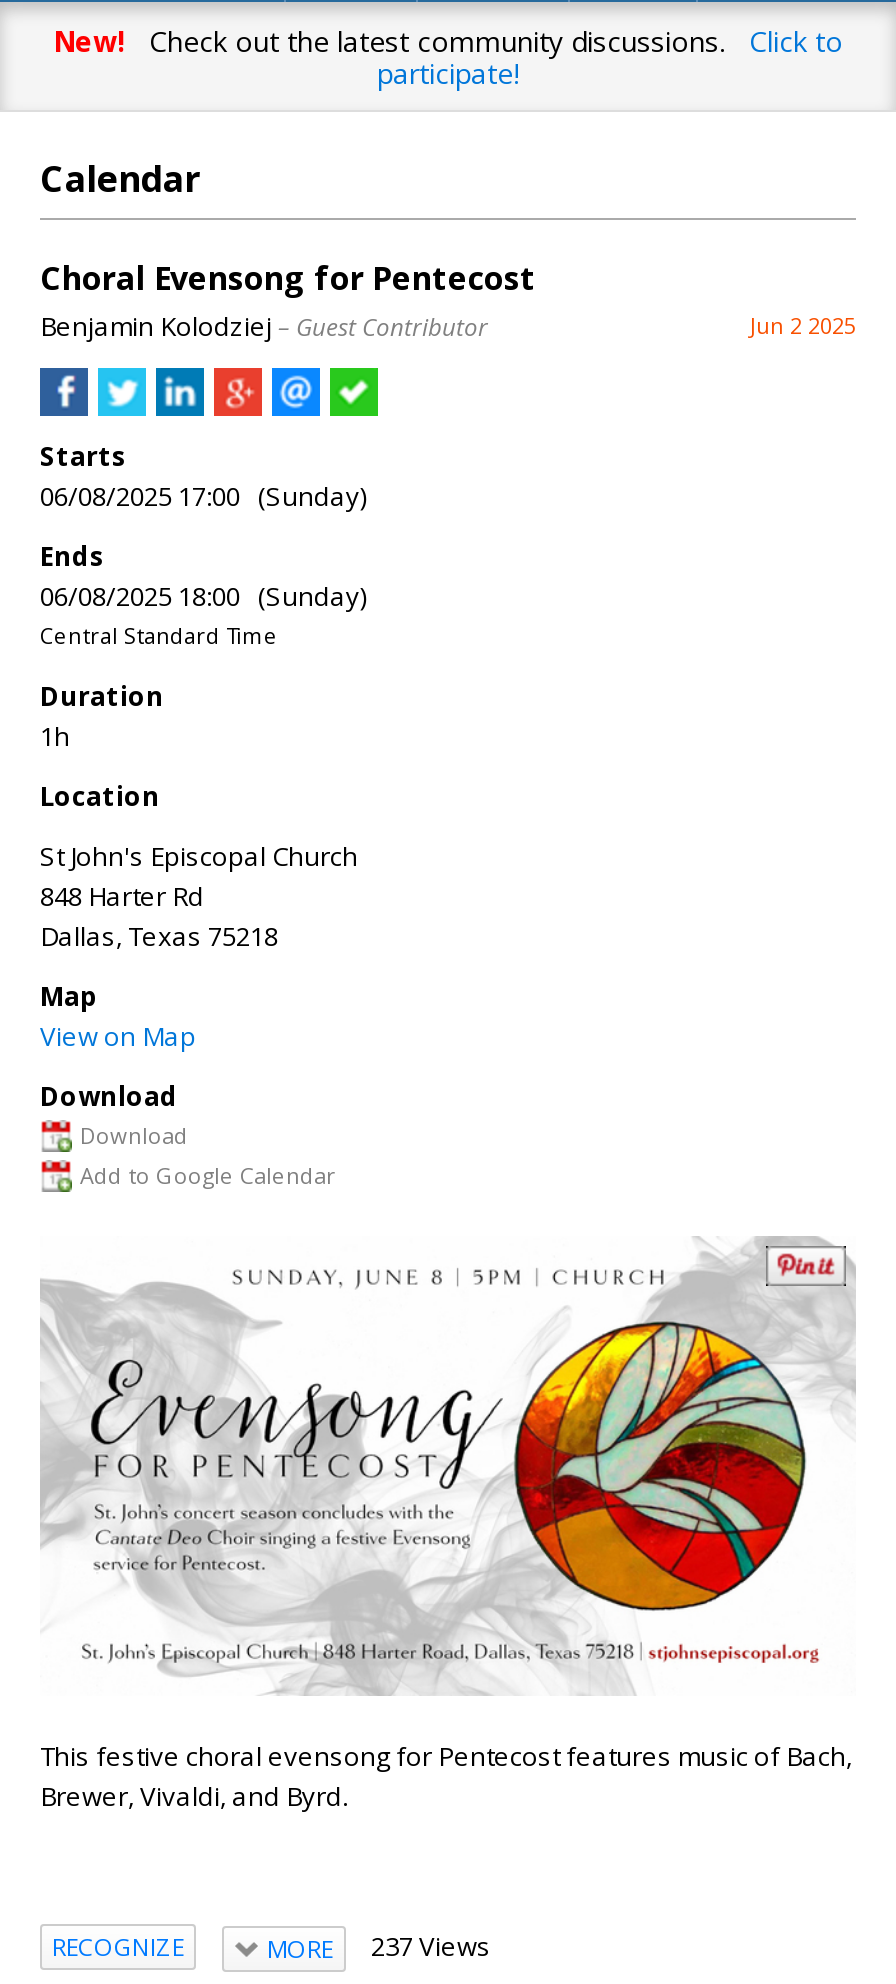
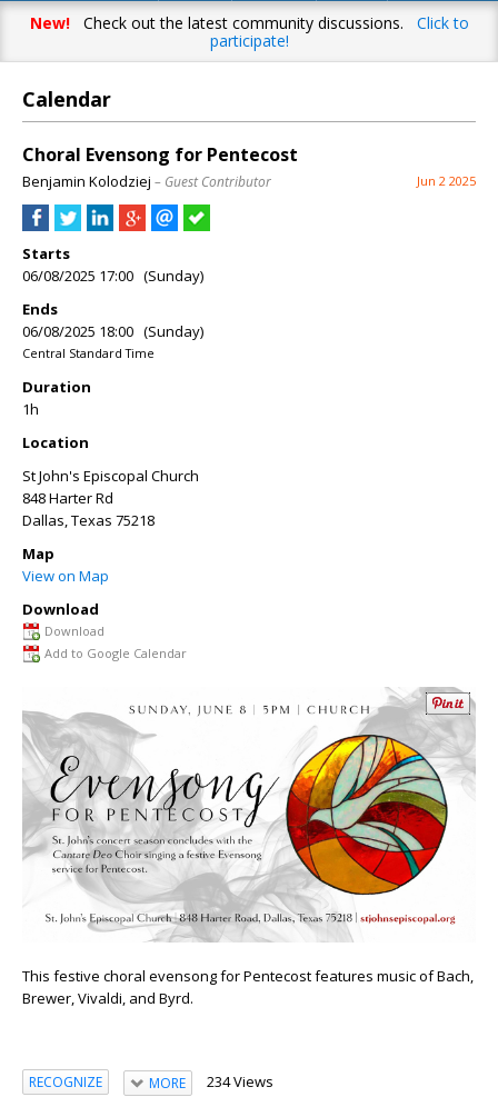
- MORE 237 Views
+ MORE 234 Views
